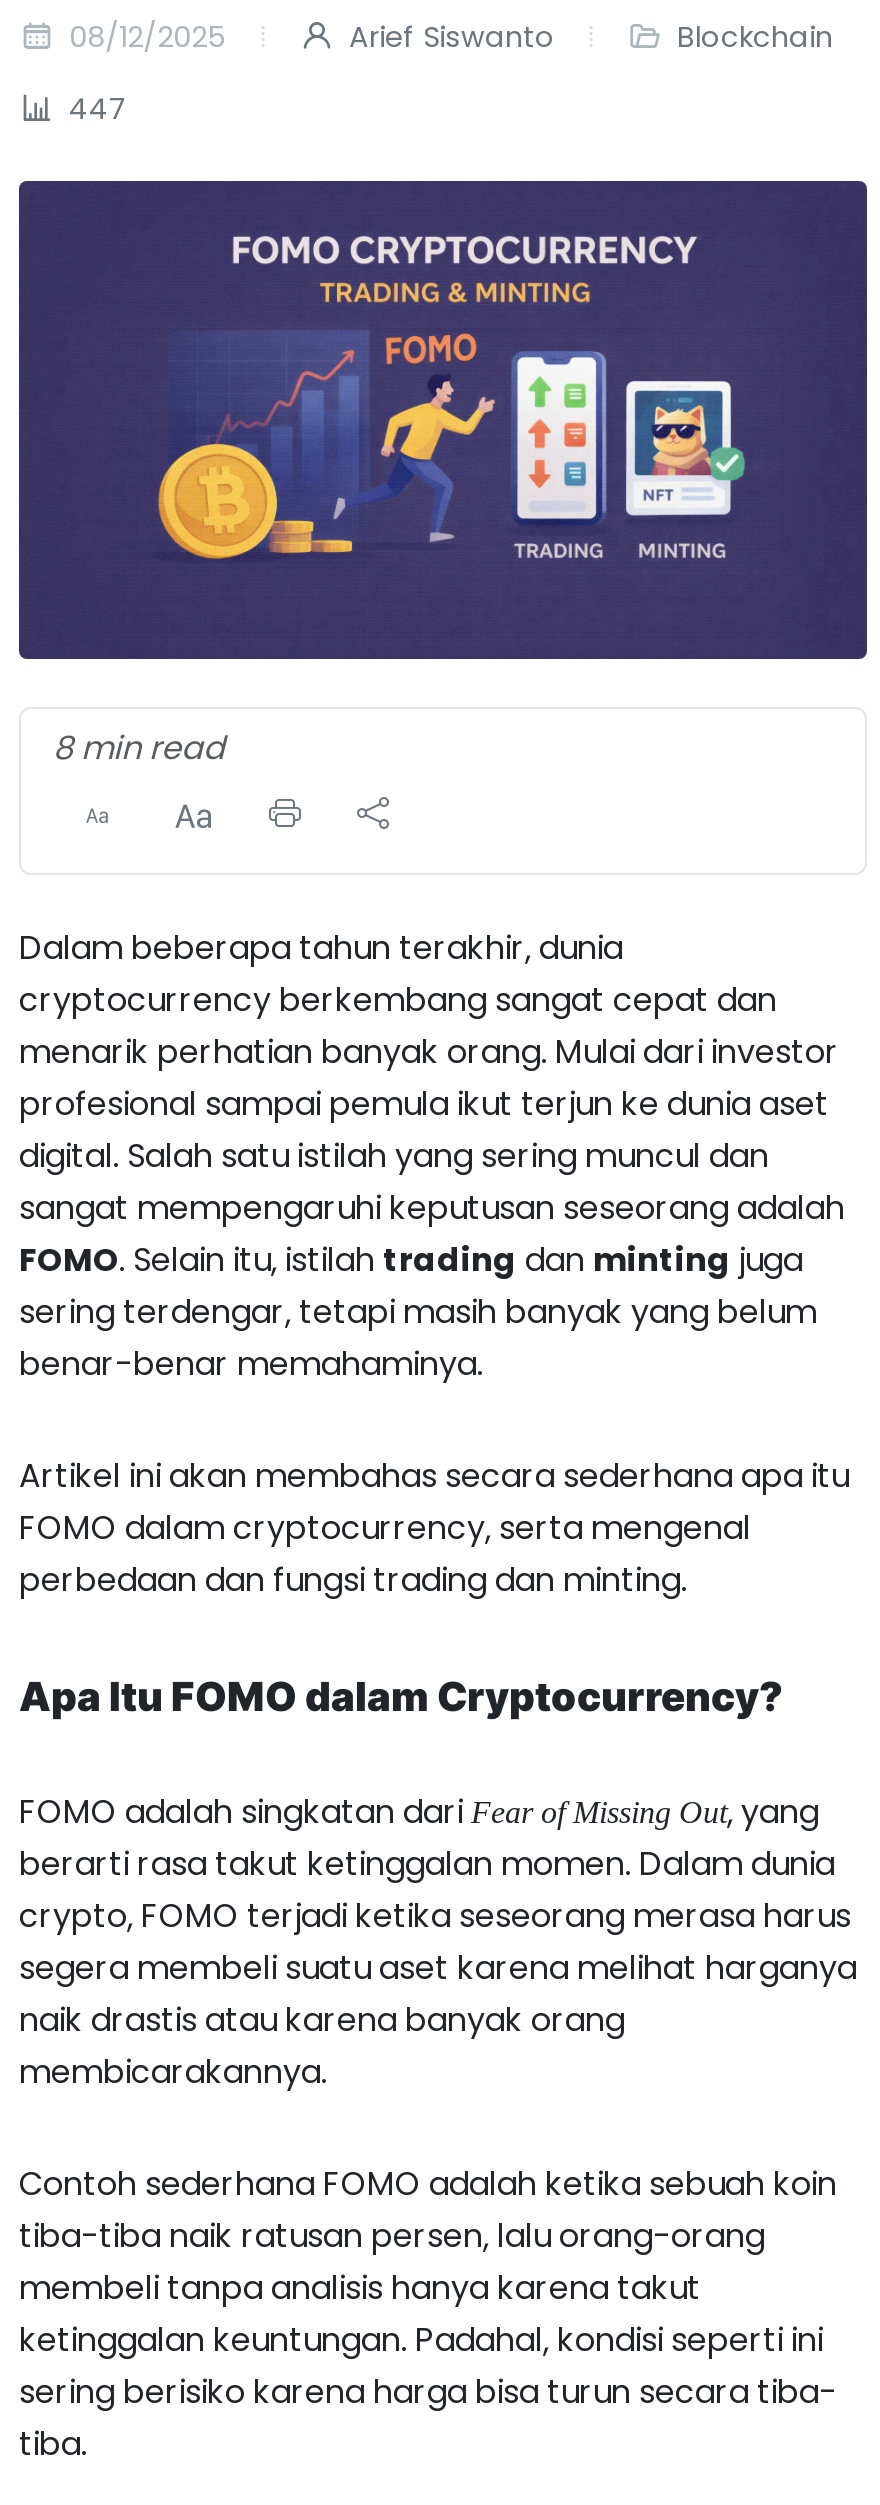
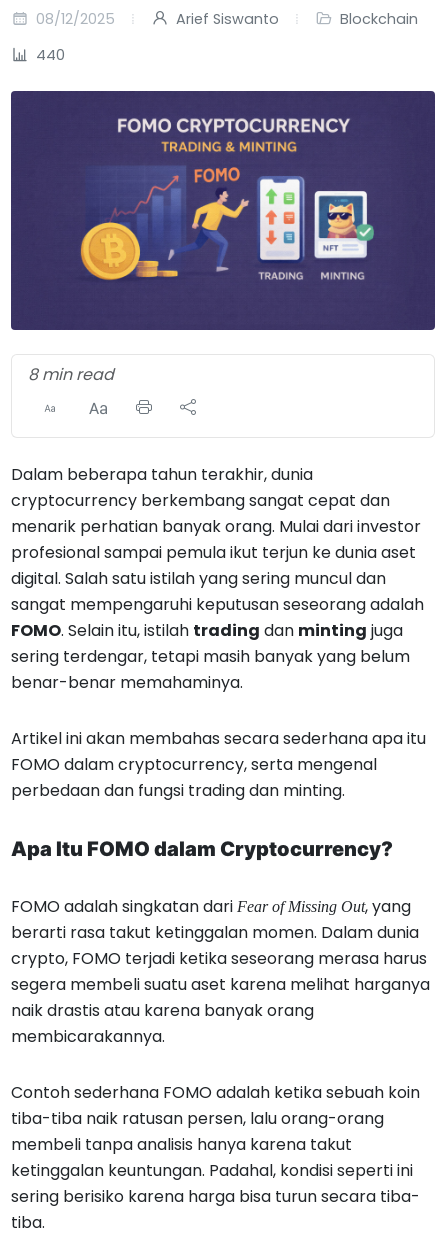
- 447
+ 440
